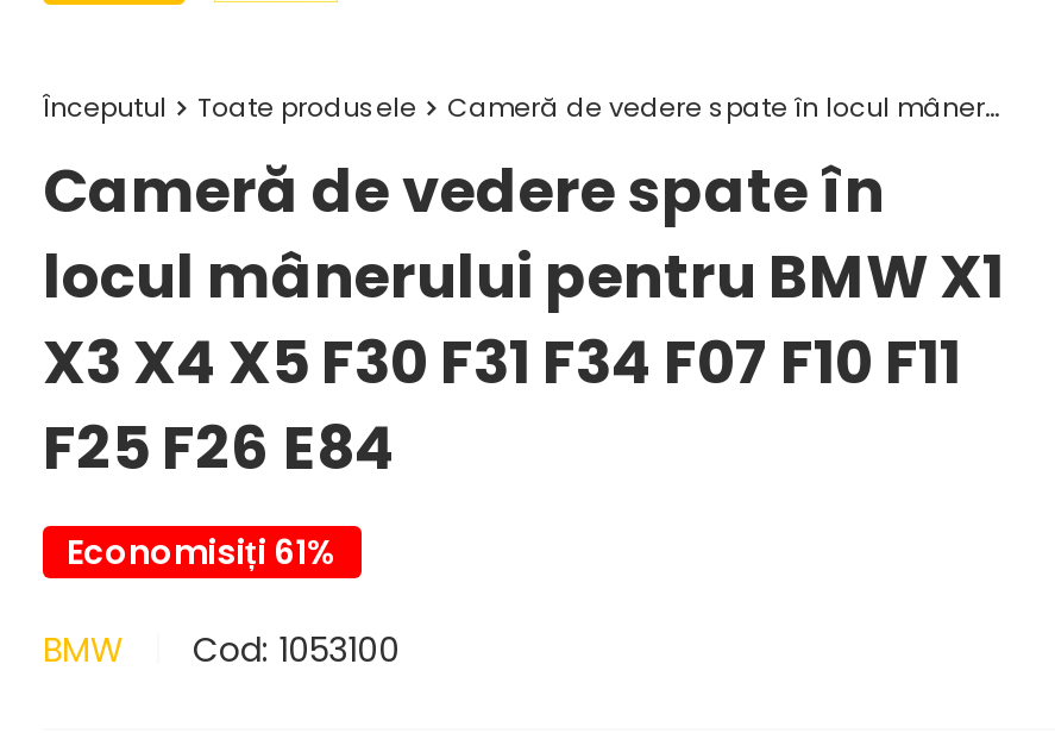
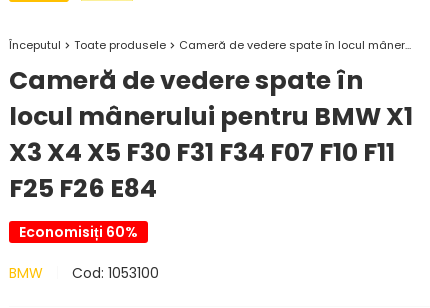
- Economisiți 61%
+ Economisiți 60%
